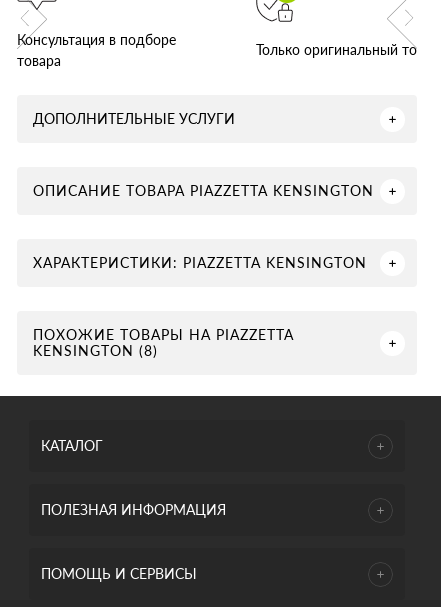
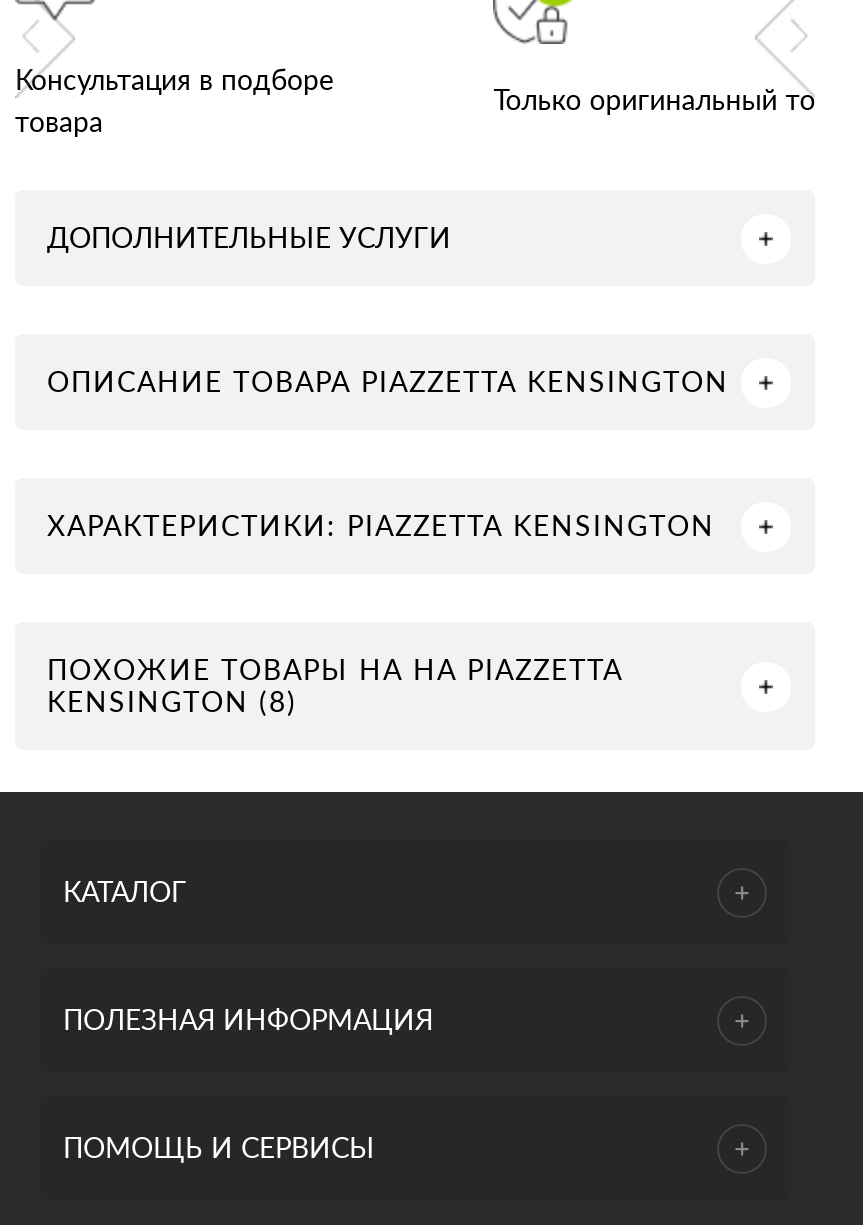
- ПОХОЖИЕ ТОВАРЫ НА PIAZZETTA
+ ПОХОЖИЕ ТОВАРЫ НА НА PIAZZETTA
